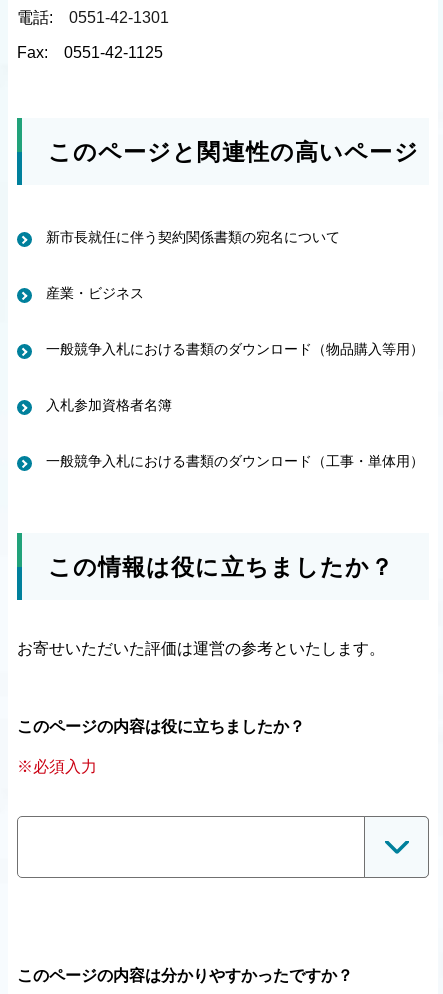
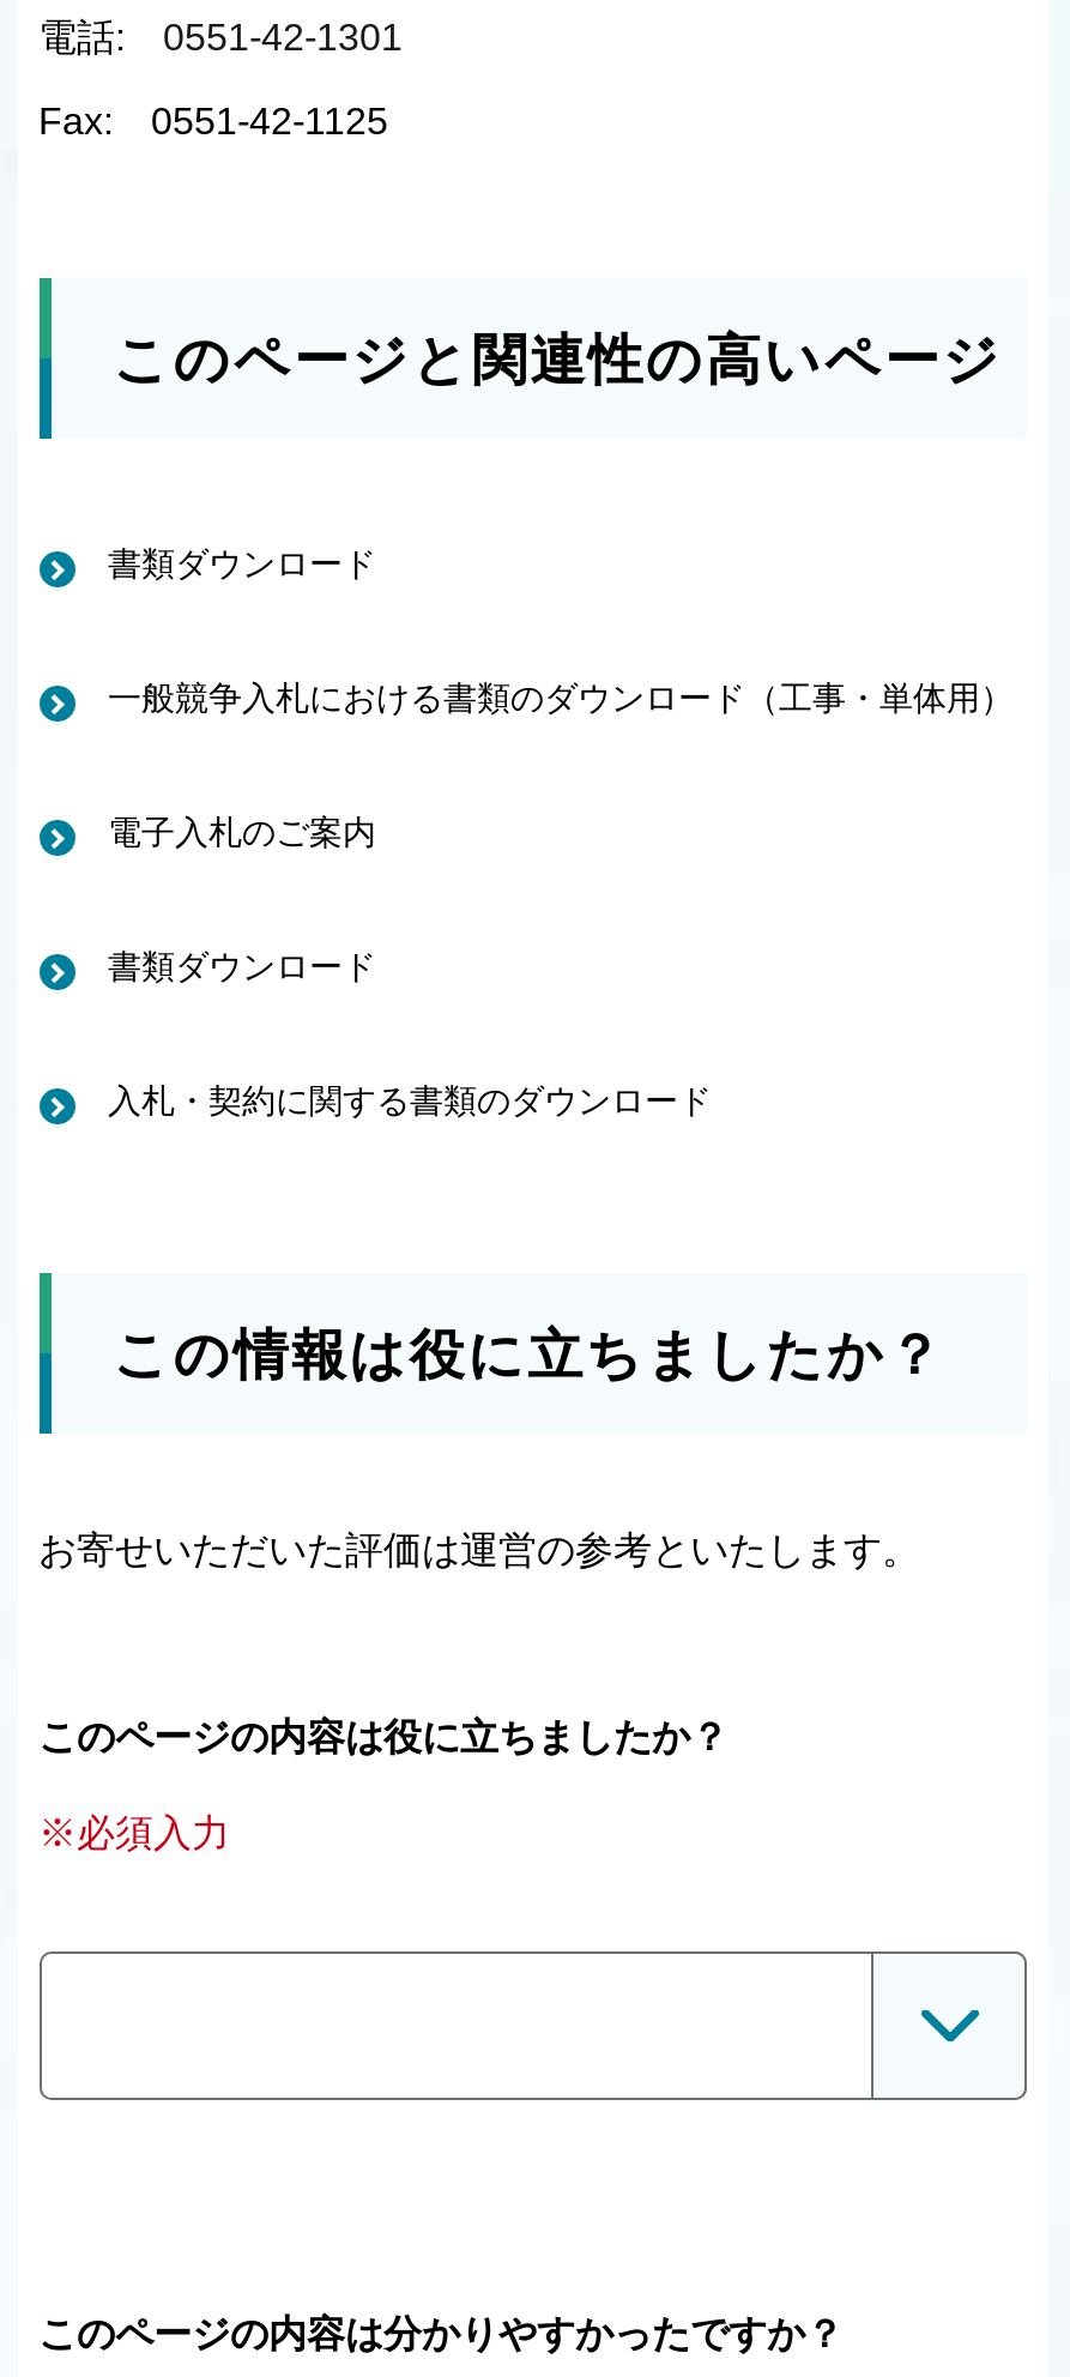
- 新市長就任に伴う契約関係書類の宛名について
- 産業・ビジネス
- 一般競争入札における書類のダウンロード（物品購入等用）
- 入札参加資格者名簿
+ 書類ダウンロード

moved up: 一般競争入札における書類のダウンロード（工事・単体用）

+ 電子入札のご案内
+ 書類ダウンロード
+ 入札・契約に関する書類のダウンロード
